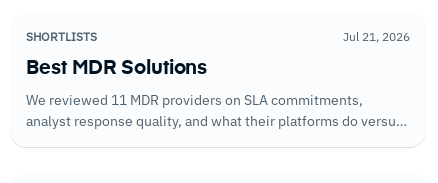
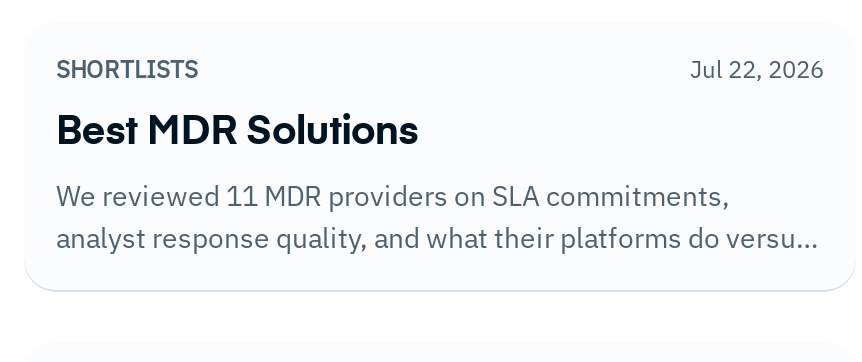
- Jul 21, 2026
+ Jul 22, 2026
